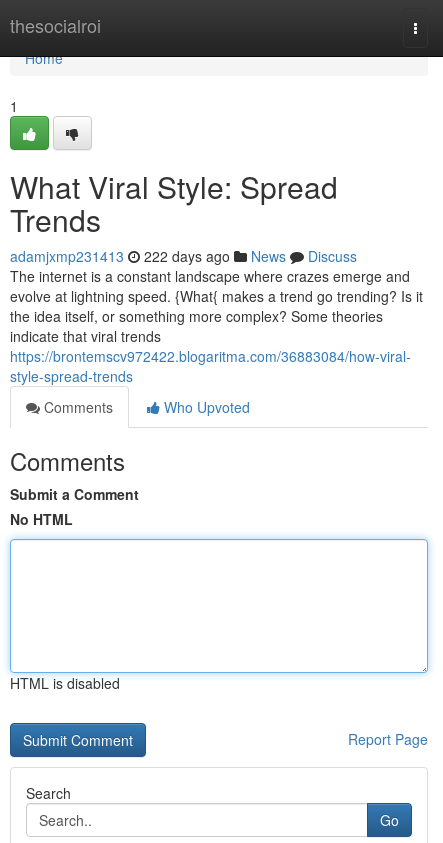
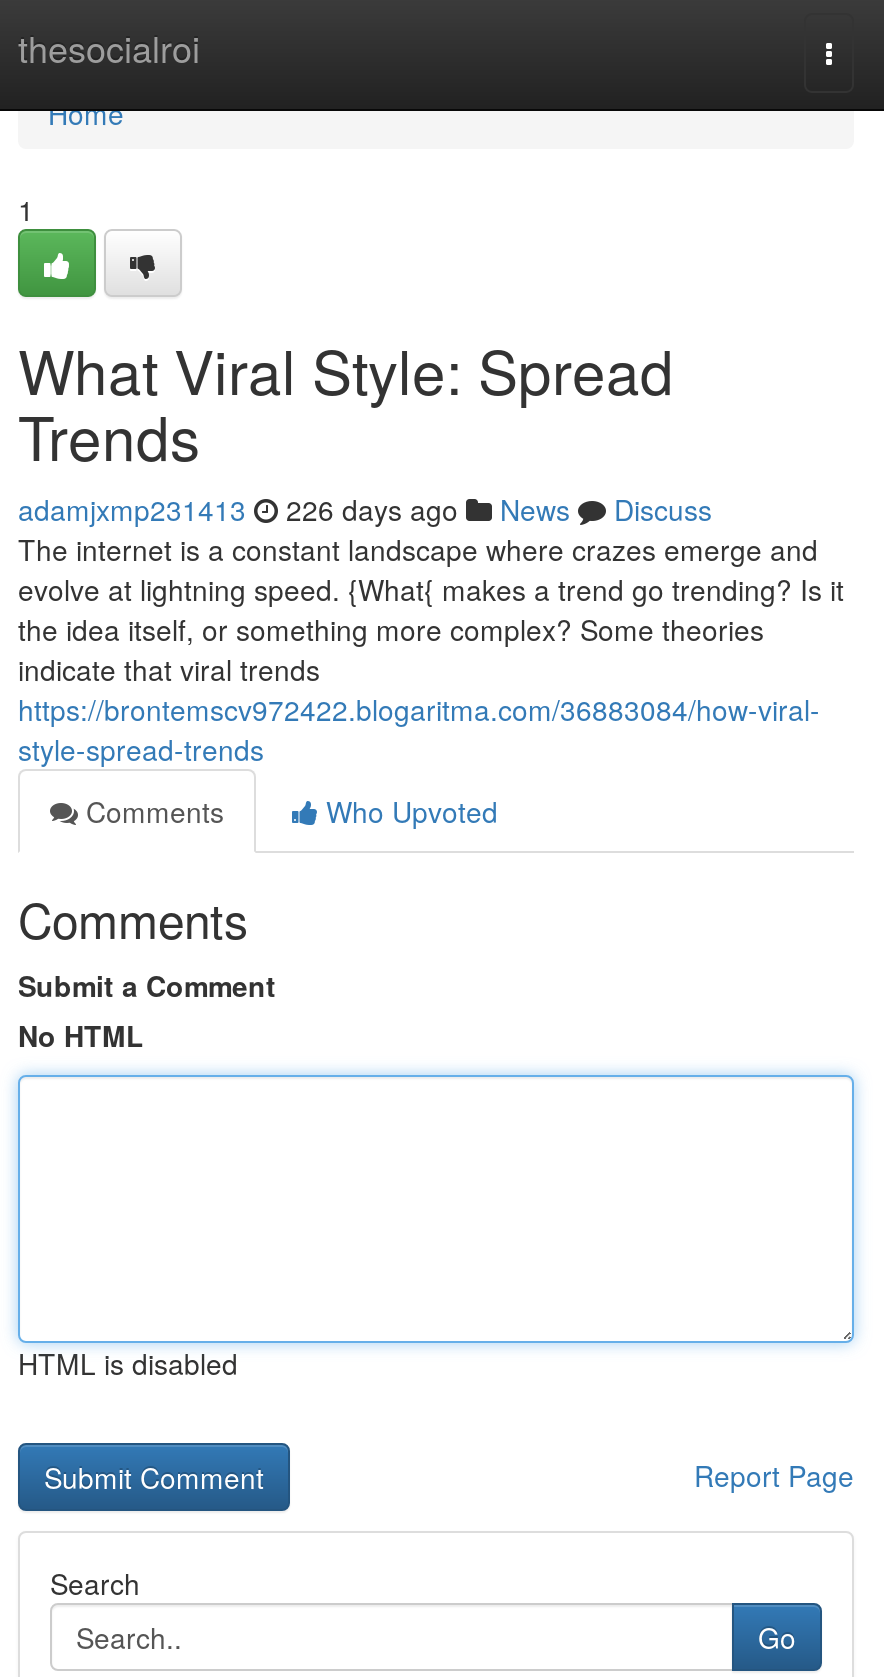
- adamjxmp231413 222 days ago News Discuss
+ adamjxmp231413 226 days ago News Discuss
